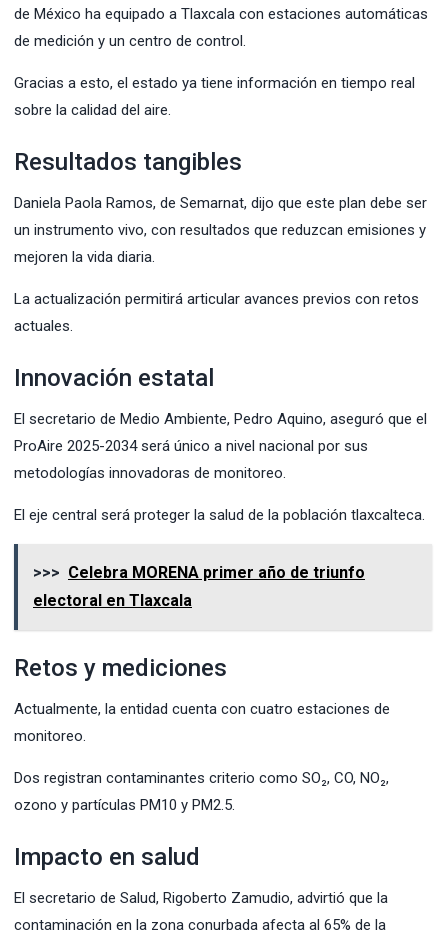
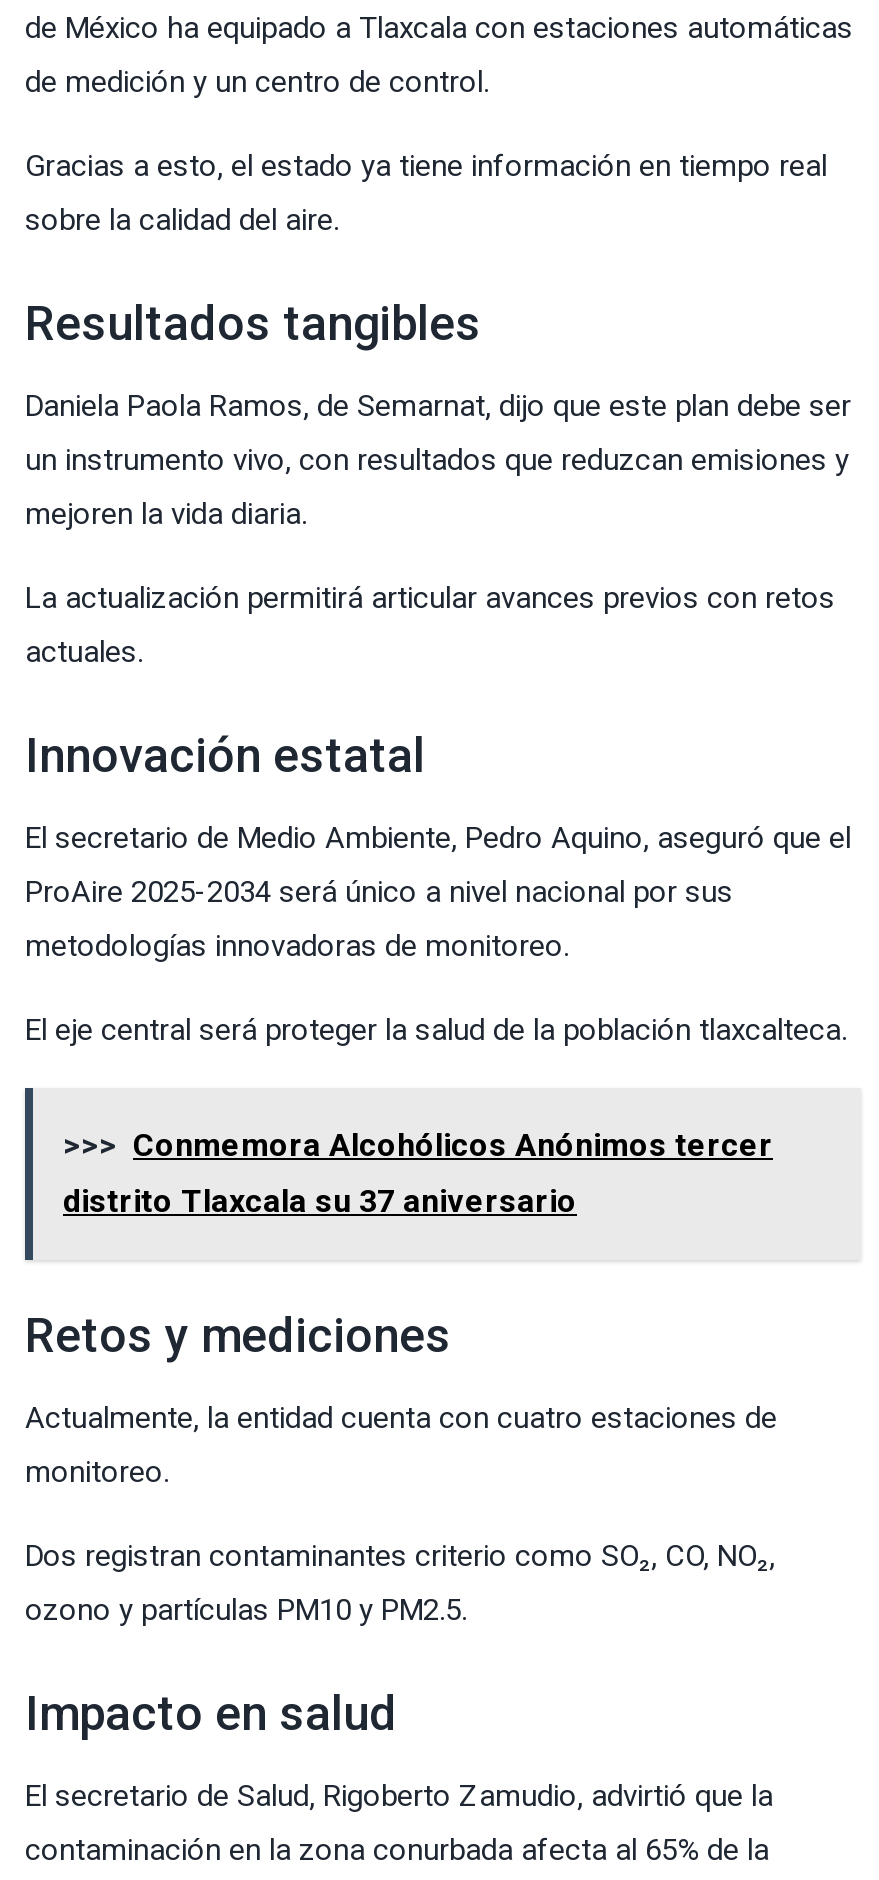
- >>> Celebra MORENA primer año de triunfo
+ >>> Conmemora Alcohólicos Anónimos tercer

- electoral en Tlaxcala
+ distrito Tlaxcala su 37 aniversario
